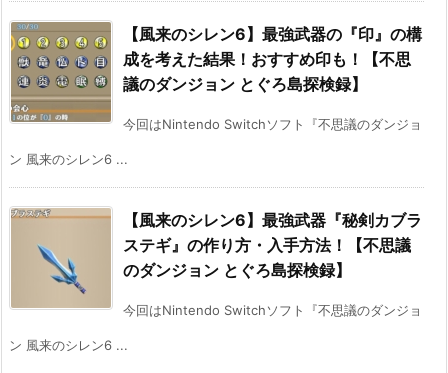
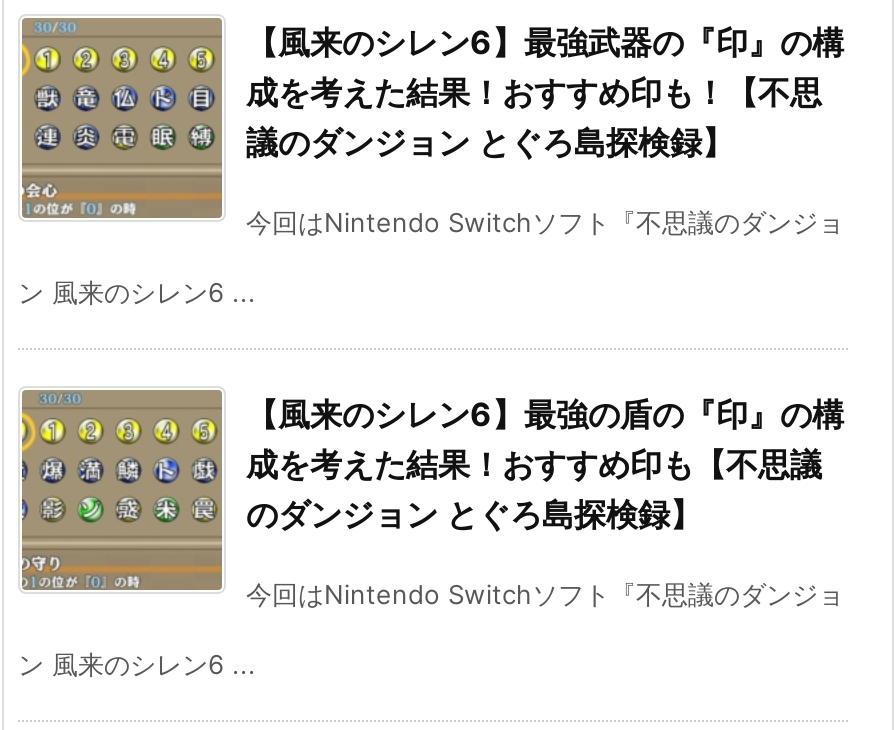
- [image]
- 【風来のシレン6】最強武器『秘剣カブラ
+ [image]
+ 【風来のシレン6】最強の盾の『印』の構

- ステギ』の作り方・入手方法！【不思議
+ 成を考えた結果！おすすめ印も【不思議
